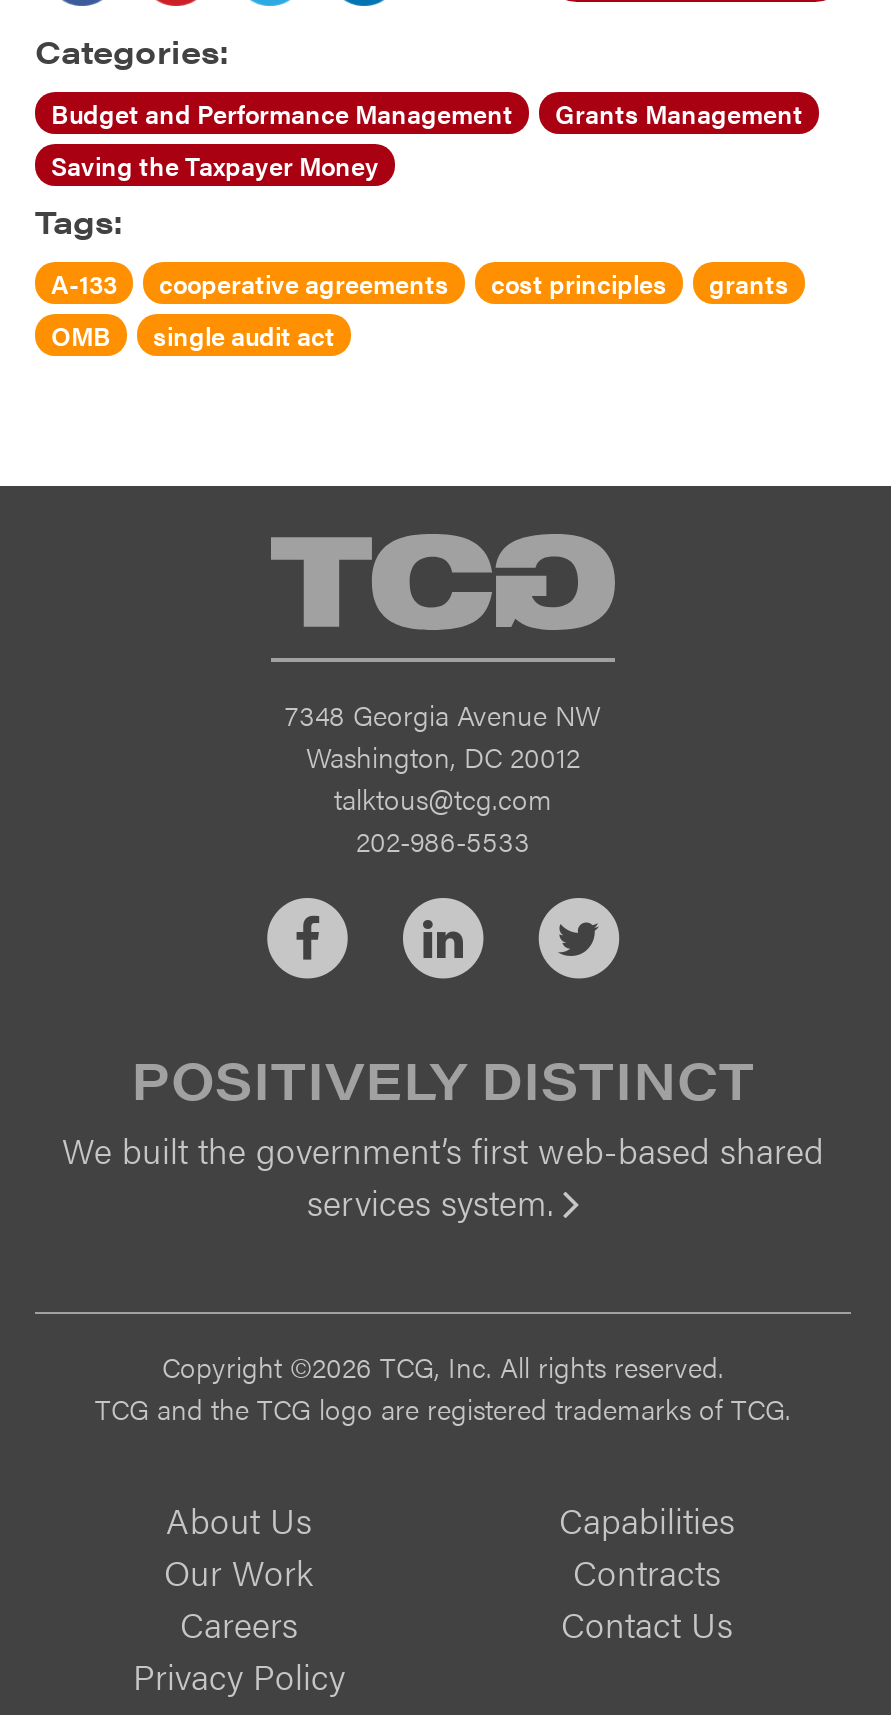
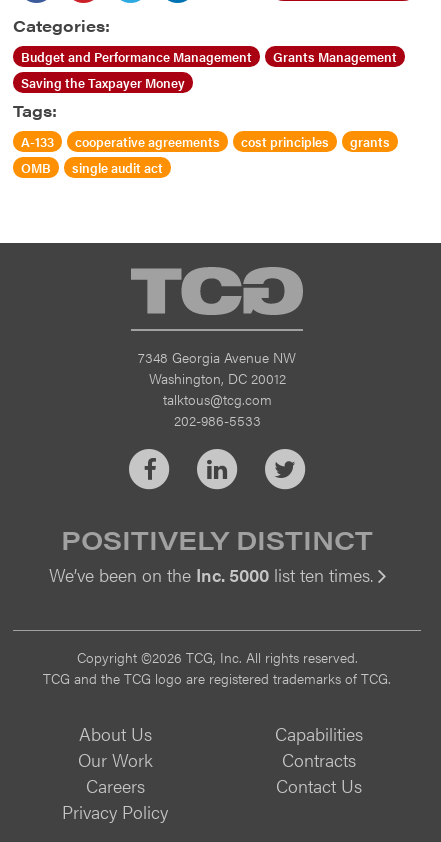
- We built the government’s first web-based shared
- services system.
+ We’ve been on the Inc. 5000 list ten times.
